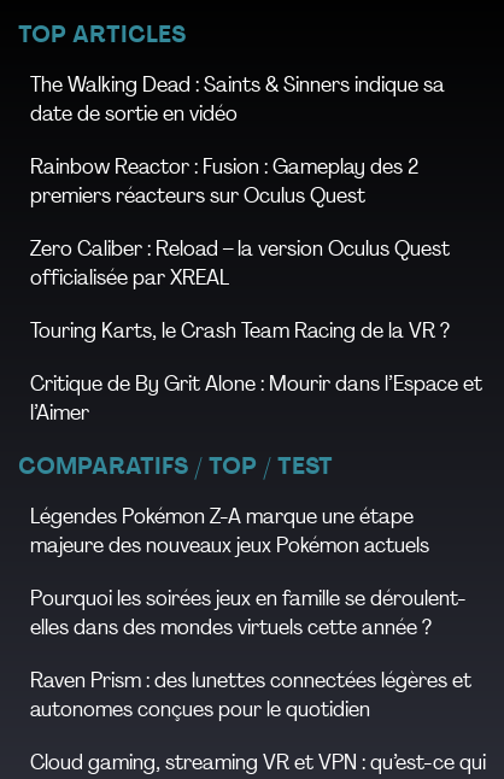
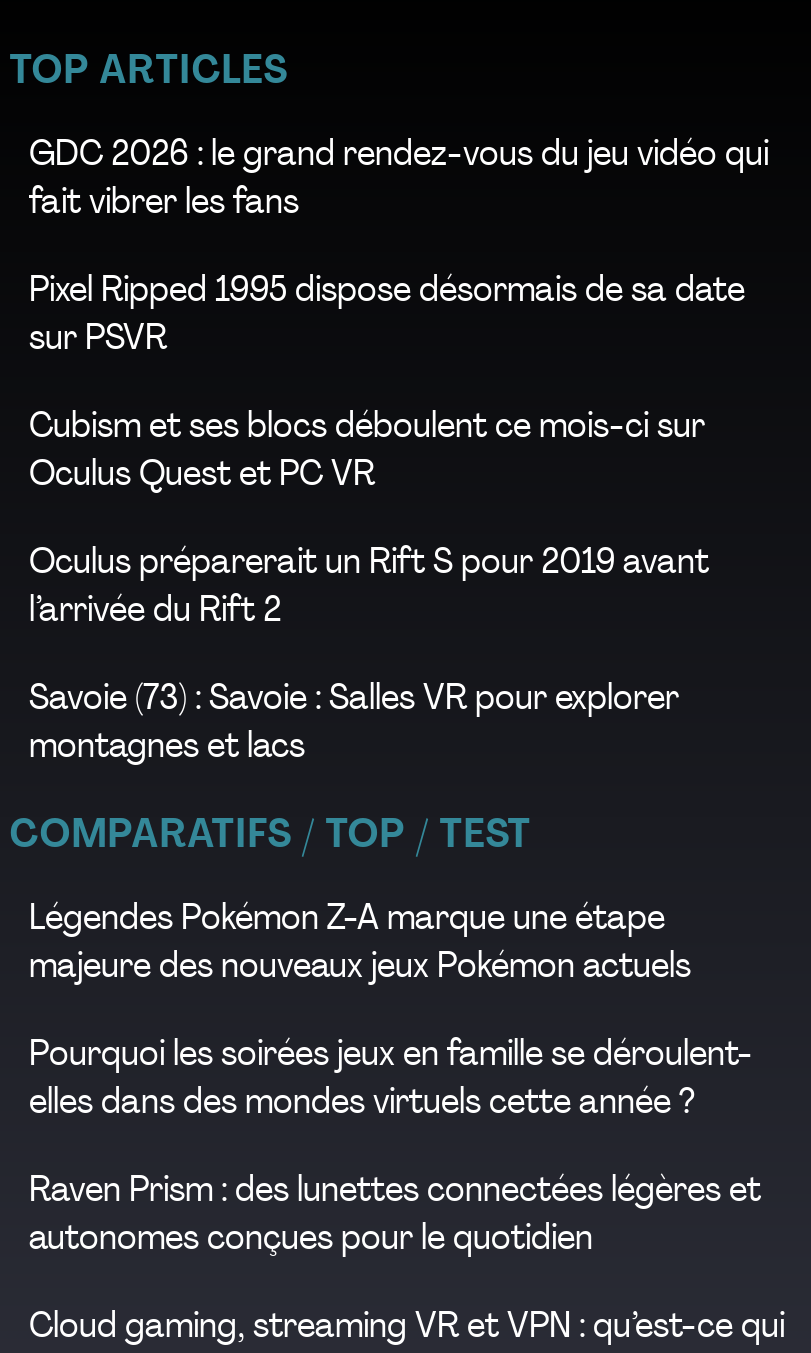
- The Walking Dead : Saints & Sinners indique sa
- date de sortie en vidéo
+ GDC 2026 : le grand rendez-vous du jeu vidéo qui
+ fait vibrer les fans

- Rainbow Reactor : Fusion : Gameplay des 2
- premiers réacteurs sur Oculus Quest
+ Pixel Ripped 1995 dispose désormais de sa date
+ sur PSVR

- Zero Caliber : Reload – la version Oculus Quest
- officialisée par XREAL
+ Cubism et ses blocs déboulent ce mois-ci sur
+ Oculus Quest et PC VR

- Touring Karts, le Crash Team Racing de la VR ?
+ Oculus préparerait un Rift S pour 2019 avant
+ l’arrivée du Rift 2

- Critique de By Grit Alone : Mourir dans l’Espace et
- l’Aimer
+ Savoie (73) : Savoie : Salles VR pour explorer
+ montagnes et lacs
